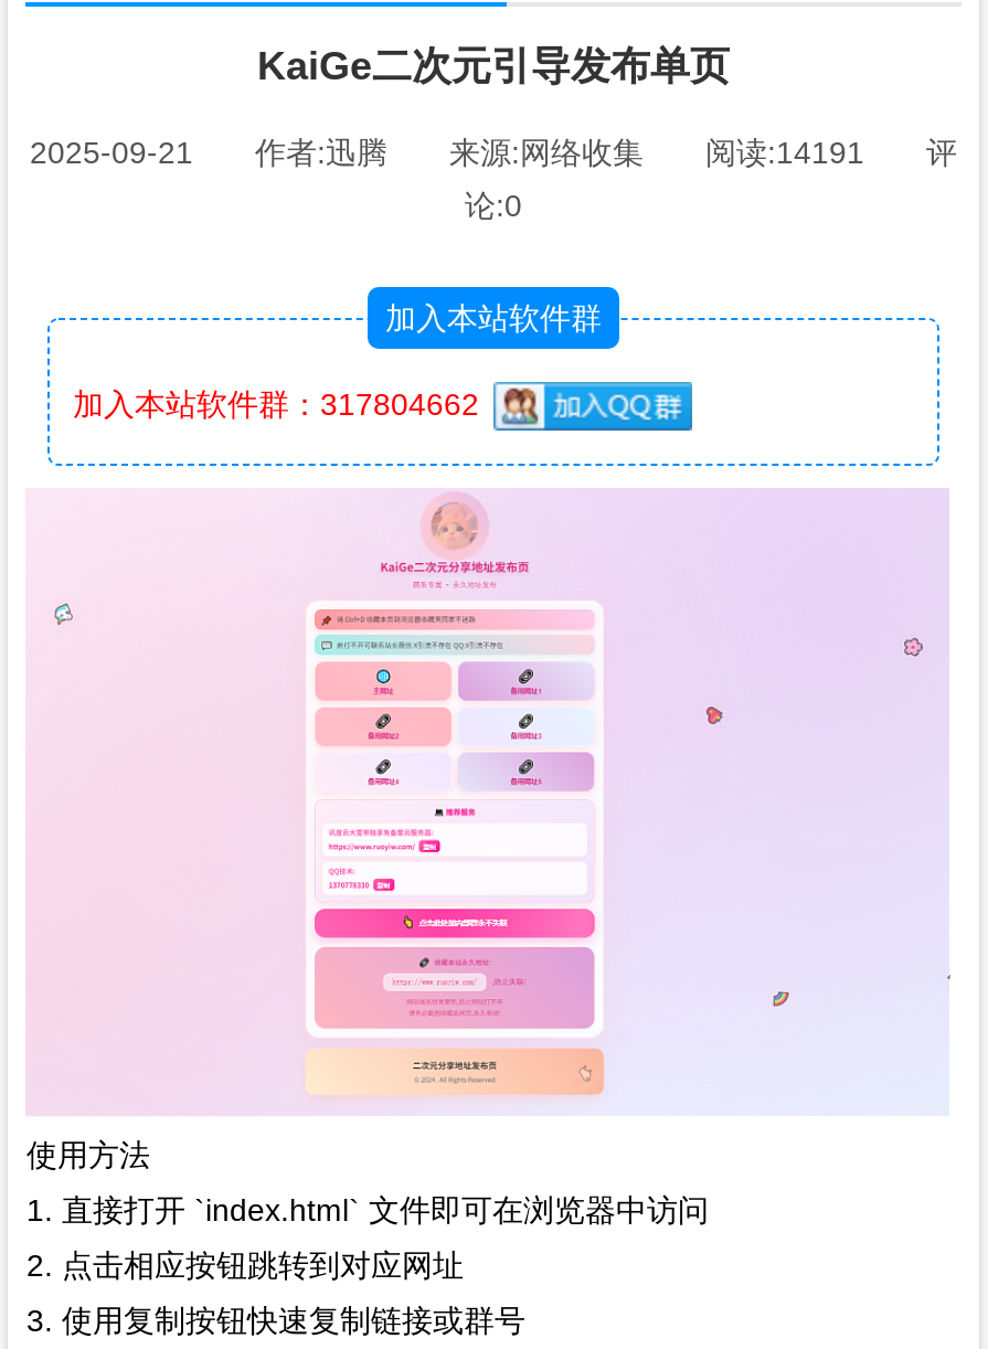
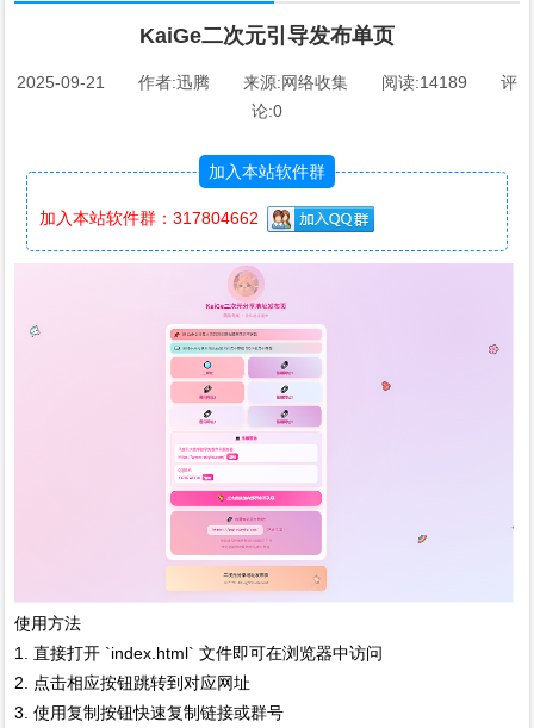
- 2025-09-21 作者:迅腾 来源:网络收集 阅读:14191评
+ 2025-09-21 作者:迅腾 来源:网络收集 阅读:14189评
